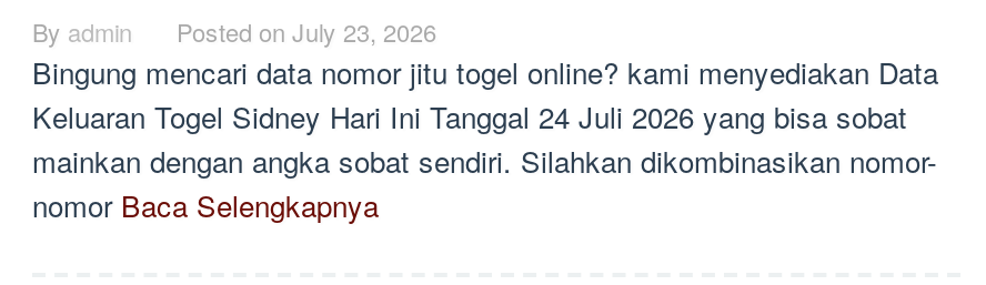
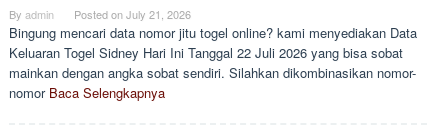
- Posted on July 23, 2026
+ Posted on July 21, 2026

- Keluaran Togel Sidney Hari Ini Tanggal 24 Juli 2026 yang bisa sobat
+ Keluaran Togel Sidney Hari Ini Tanggal 22 Juli 2026 yang bisa sobat
